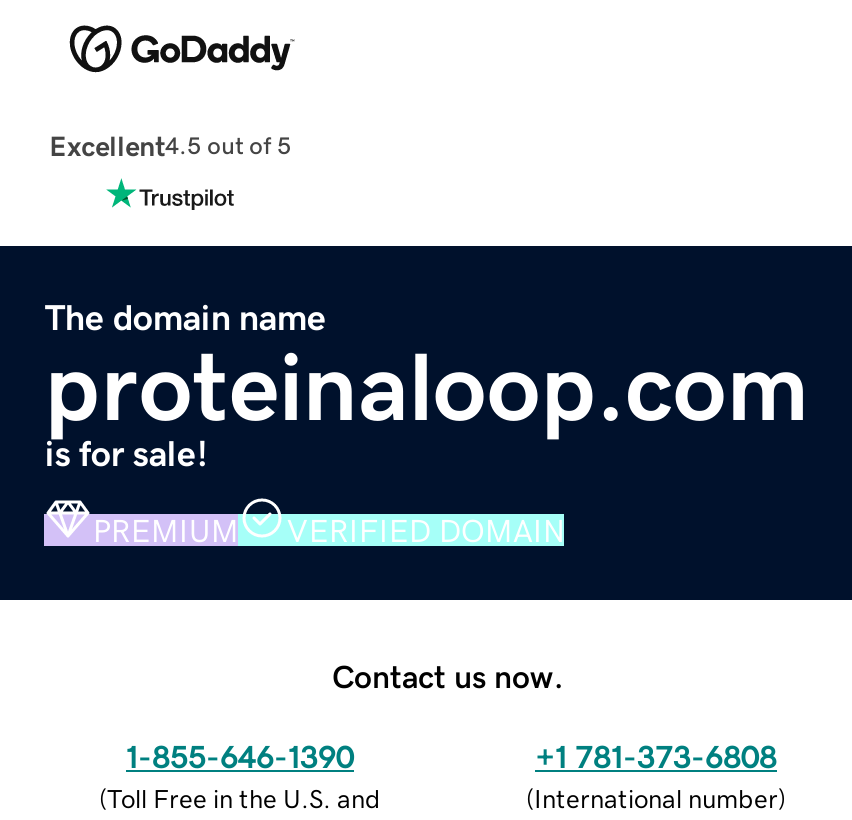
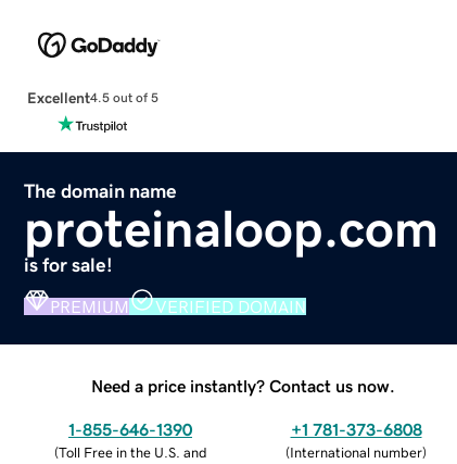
- Contact us now.
+ Need a price instantly? Contact us now.
